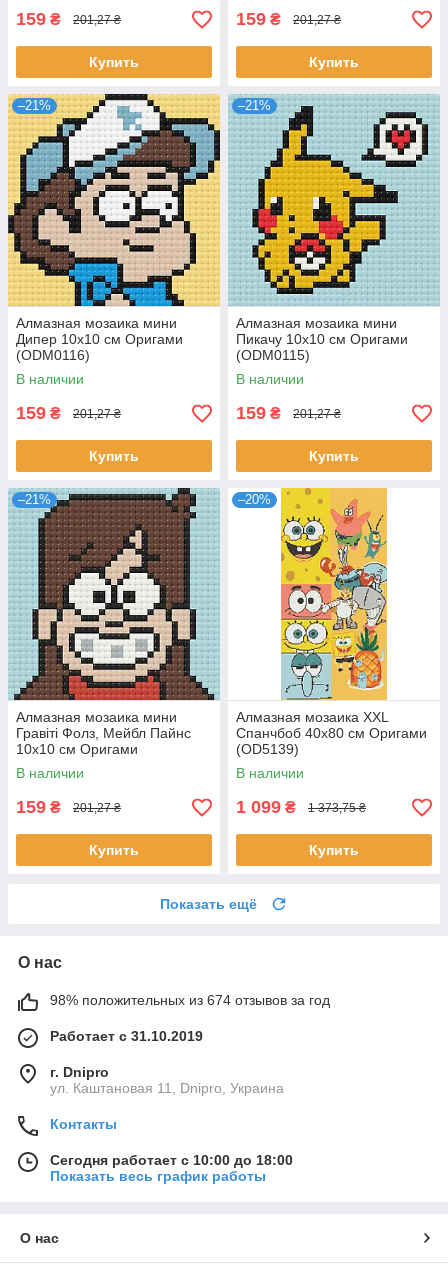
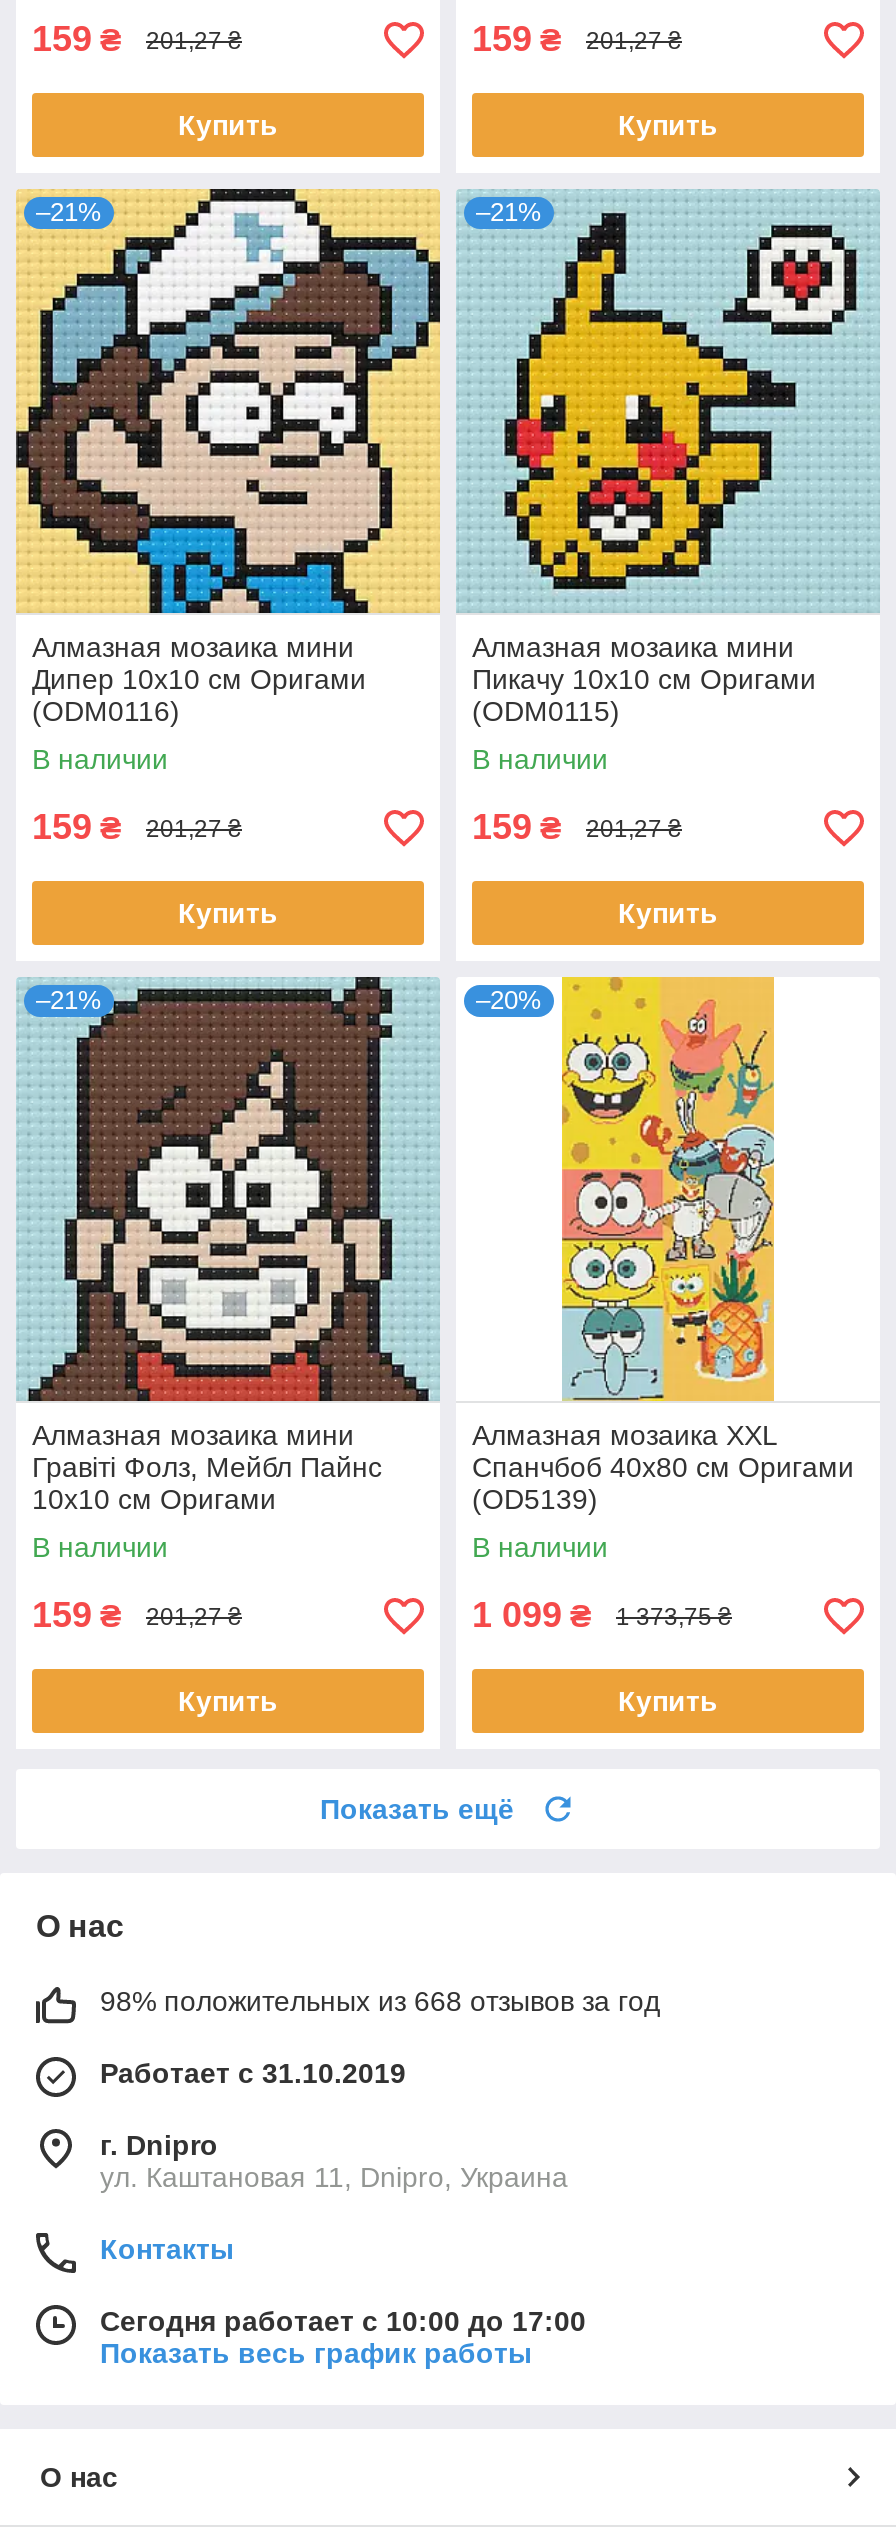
- 98% положительных из 674 отзывов за год
+ 98% положительных из 668 отзывов за год

- Сегодня работает с 10:00 до 18:00
+ Сегодня работает с 10:00 до 17:00
